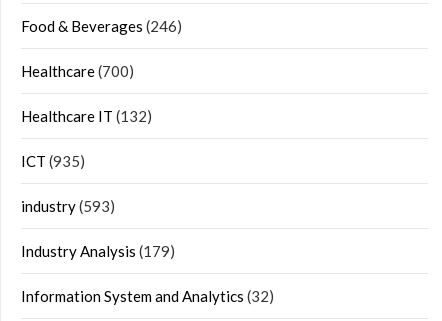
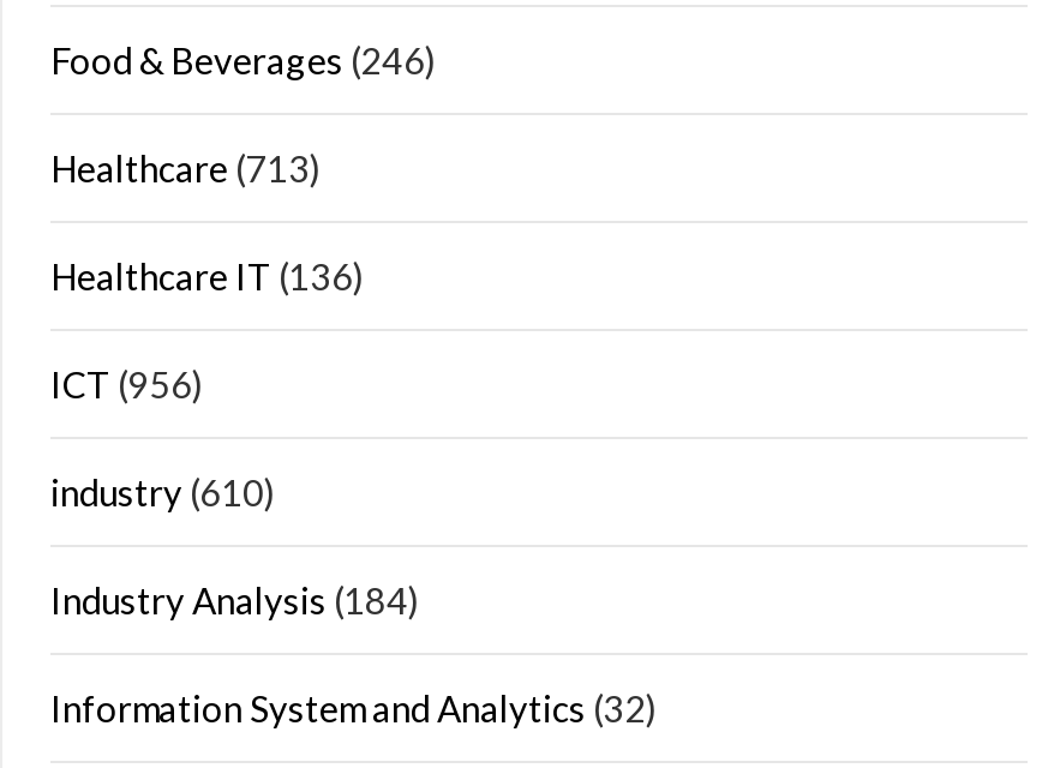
- Healthcare (700)
+ Healthcare (713)

- Healthcare IT (132)
+ Healthcare IT (136)

- ICT (935)
+ ICT (956)

- industry (593)
+ industry (610)

- Industry Analysis (179)
+ Industry Analysis (184)
